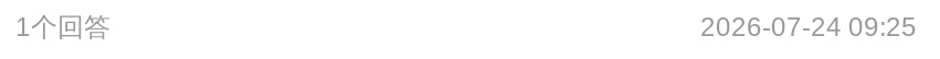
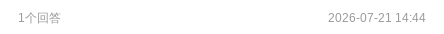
- 2026-07-24 09:25
+ 2026-07-21 14:44
